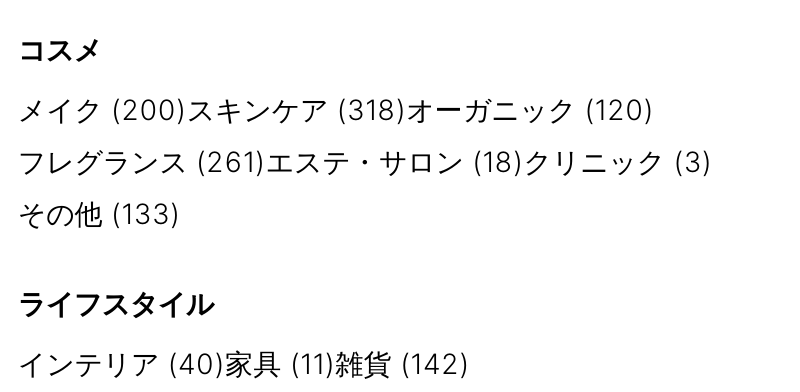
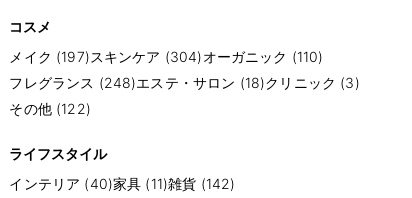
- メイク (200)スキンケア (318)オーガニック (120)
+ メイク (197)スキンケア (304)オーガニック (110)

- フレグランス (261)エステ・サロン (18)クリニック (3)
+ フレグランス (248)エステ・サロン (18)クリニック (3)

- その他 (133)
+ その他 (122)
